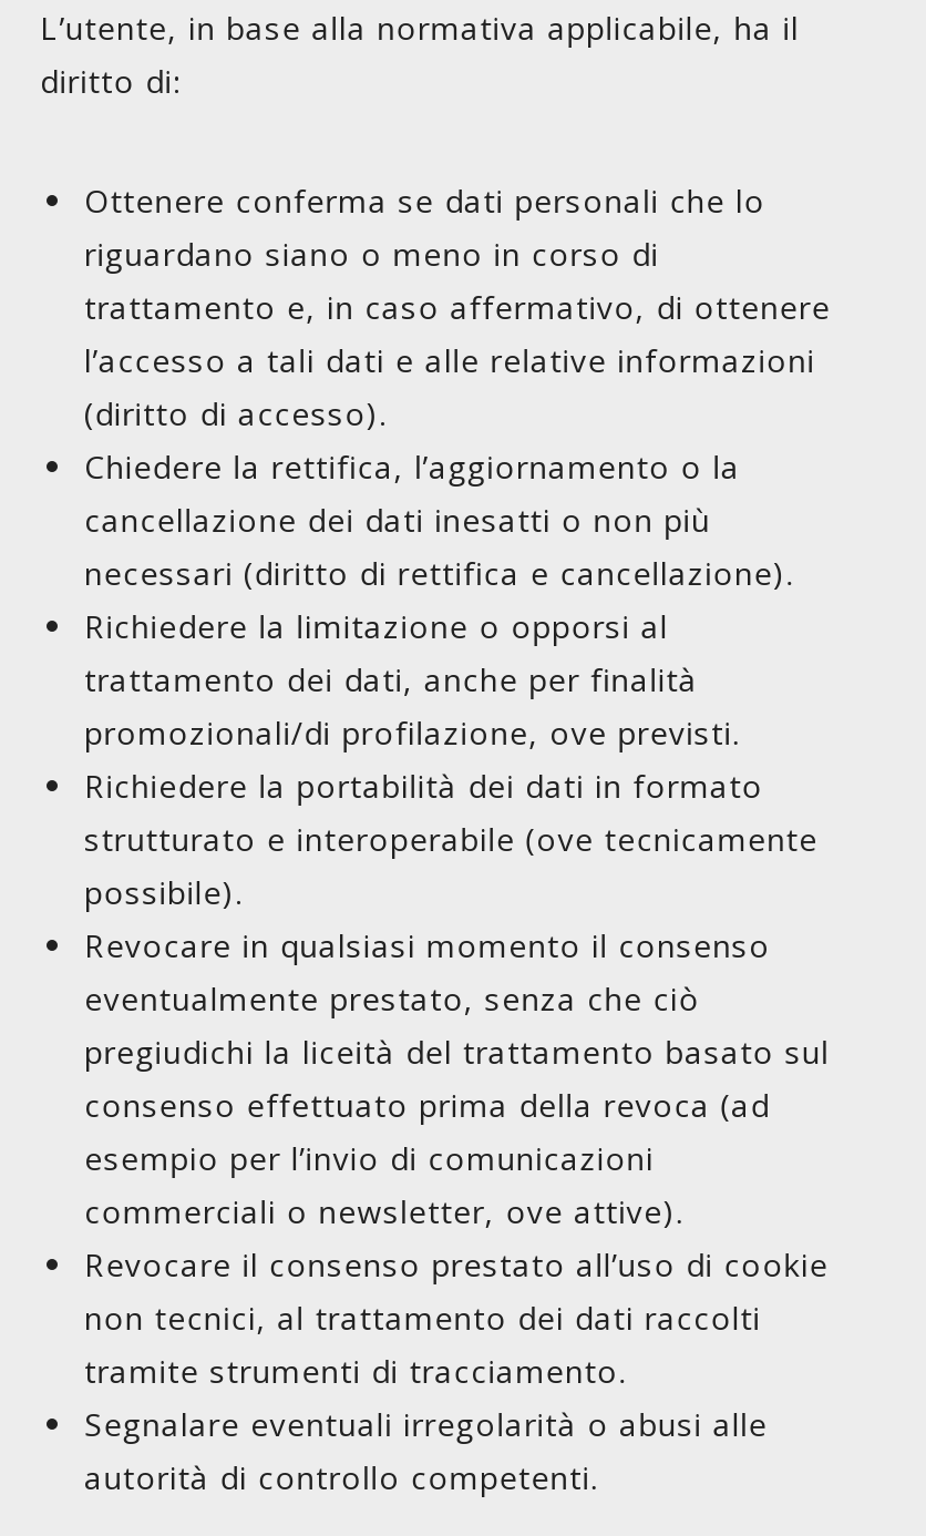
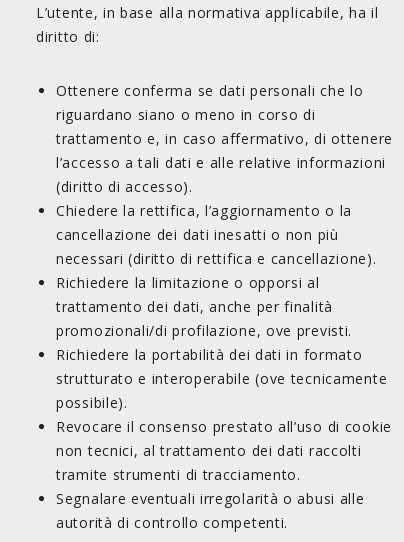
- Revocare in qualsiasi momento il consenso
- eventualmente prestato, senza che ciò
- pregiudichi la liceità del trattamento basato sul
- consenso effettuato prima della revoca (ad
- esempio per l’invio di comunicazioni
- commerciali o newsletter, ove attive).
